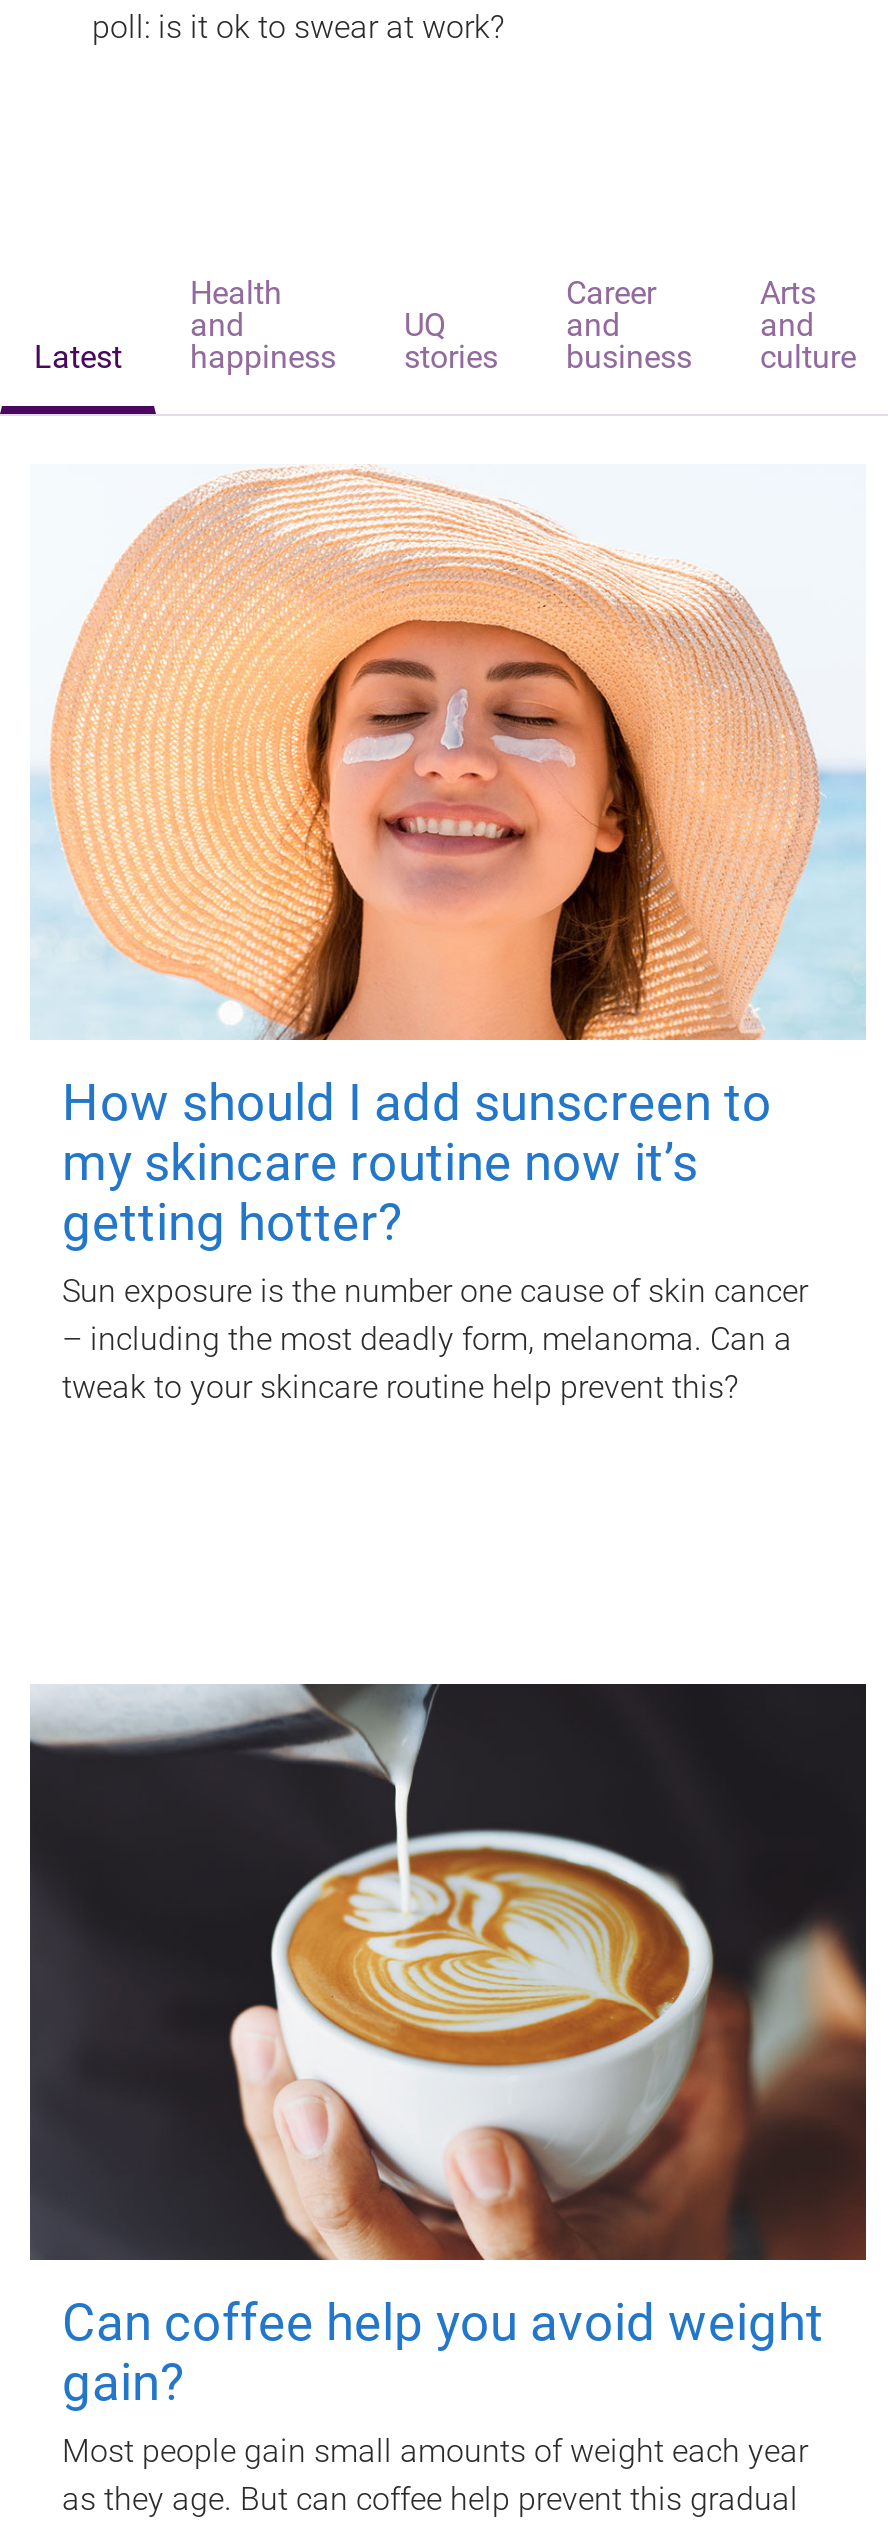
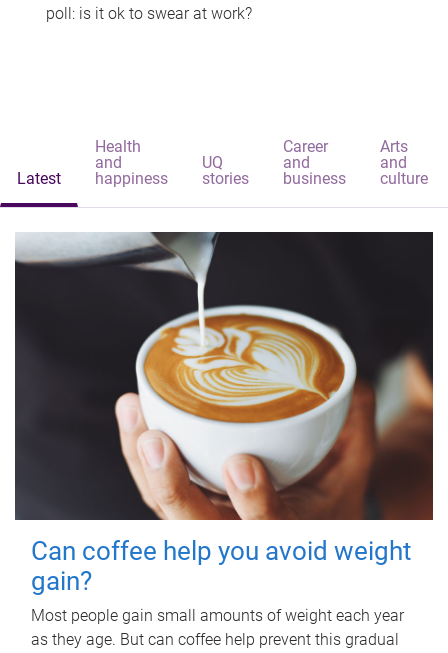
- [image]
- How should I add sunscreen to
- my skincare routine now it’s
- getting hotter?
- Sun exposure is the number one cause of skin cancer
- – including the most deadly form, melanoma. Can a
- tweak to your skincare routine help prevent this?
